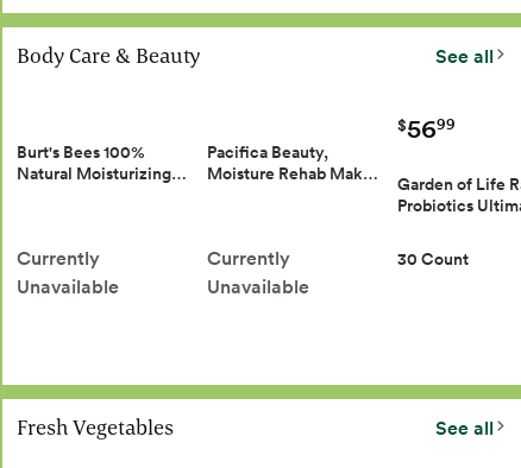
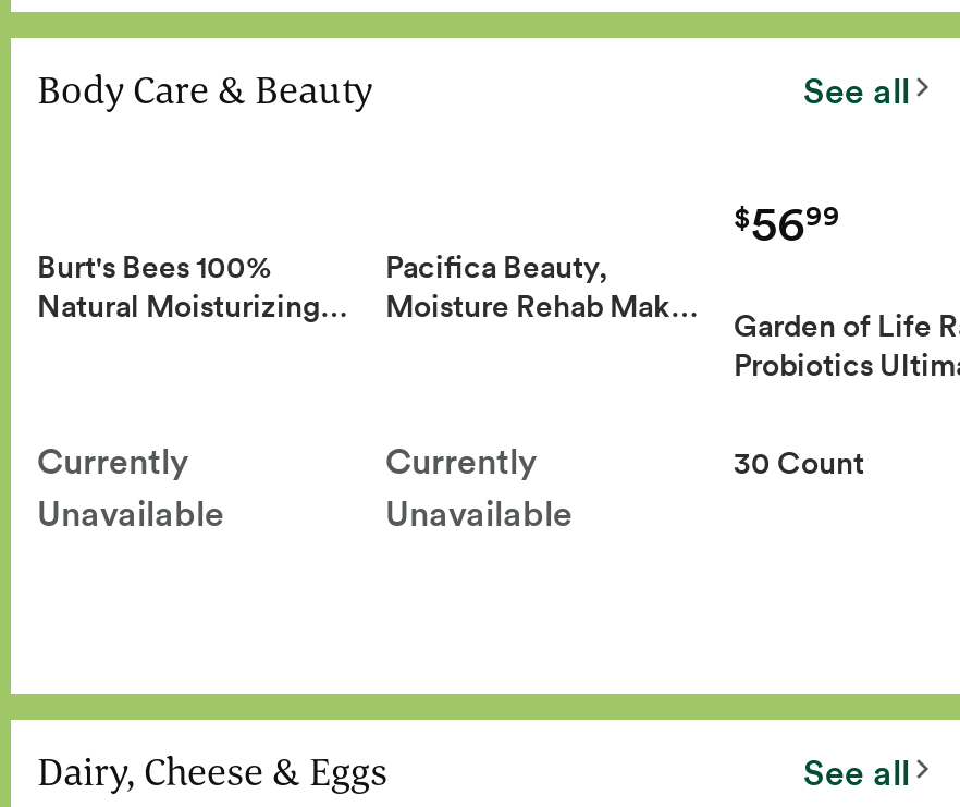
- Fresh Vegetables
+ Dairy, Cheese & Eggs
